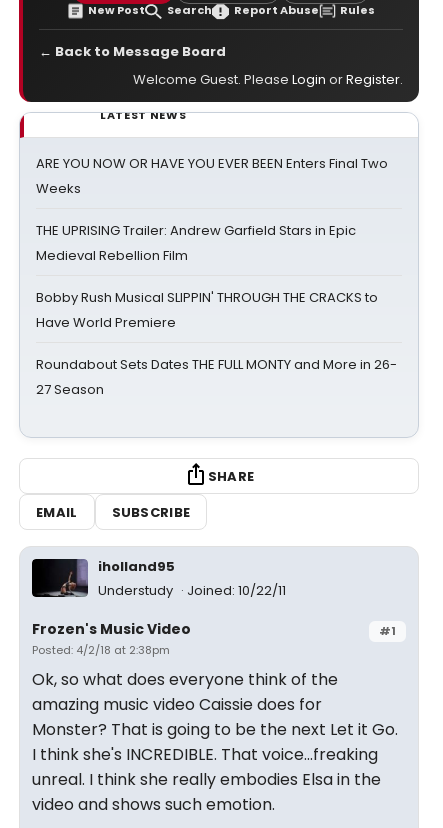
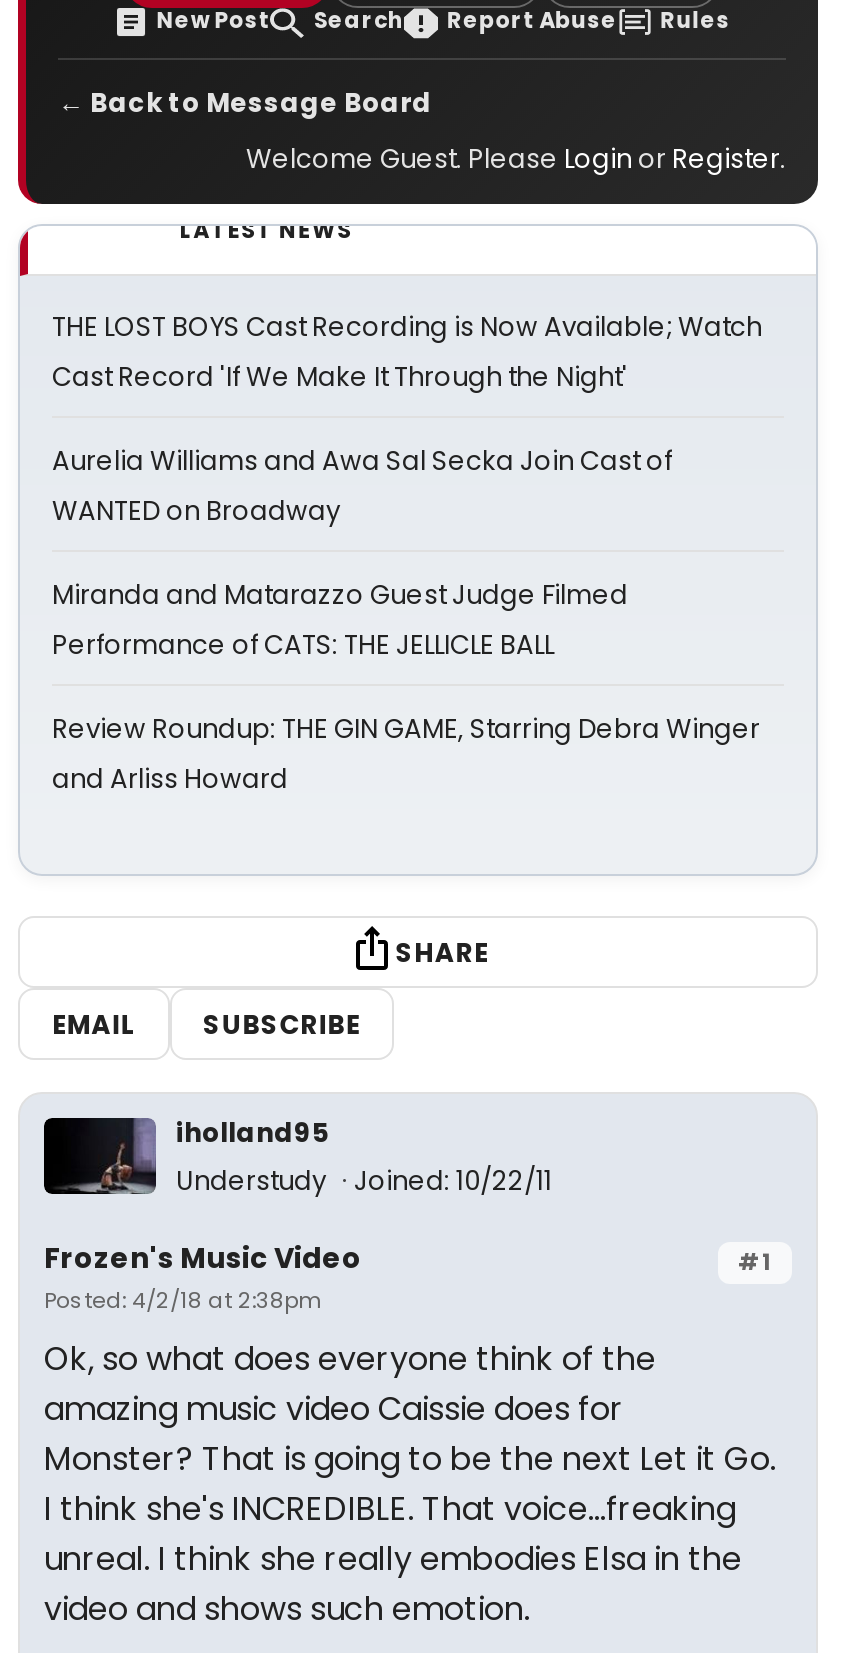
- ARE YOU NOW OR HAVE YOU EVER BEEN Enters Final Two
- Weeks
+ THE LOST BOYS Cast Recording is Now Available; Watch
+ Cast Record 'If We Make It Through the Night'

- THE UPRISING Trailer: Andrew Garfield Stars in Epic
- Medieval Rebellion Film
+ Aurelia Williams and Awa Sal Secka Join Cast of
+ WANTED on Broadway

- Bobby Rush Musical SLIPPIN' THROUGH THE CRACKS to
- Have World Premiere
+ Miranda and Matarazzo Guest Judge Filmed
+ Performance of CATS: THE JELLICLE BALL

- Roundabout Sets Dates THE FULL MONTY and More in 26-
- 27 Season
+ Review Roundup: THE GIN GAME, Starring Debra Winger
+ and Arliss Howard
